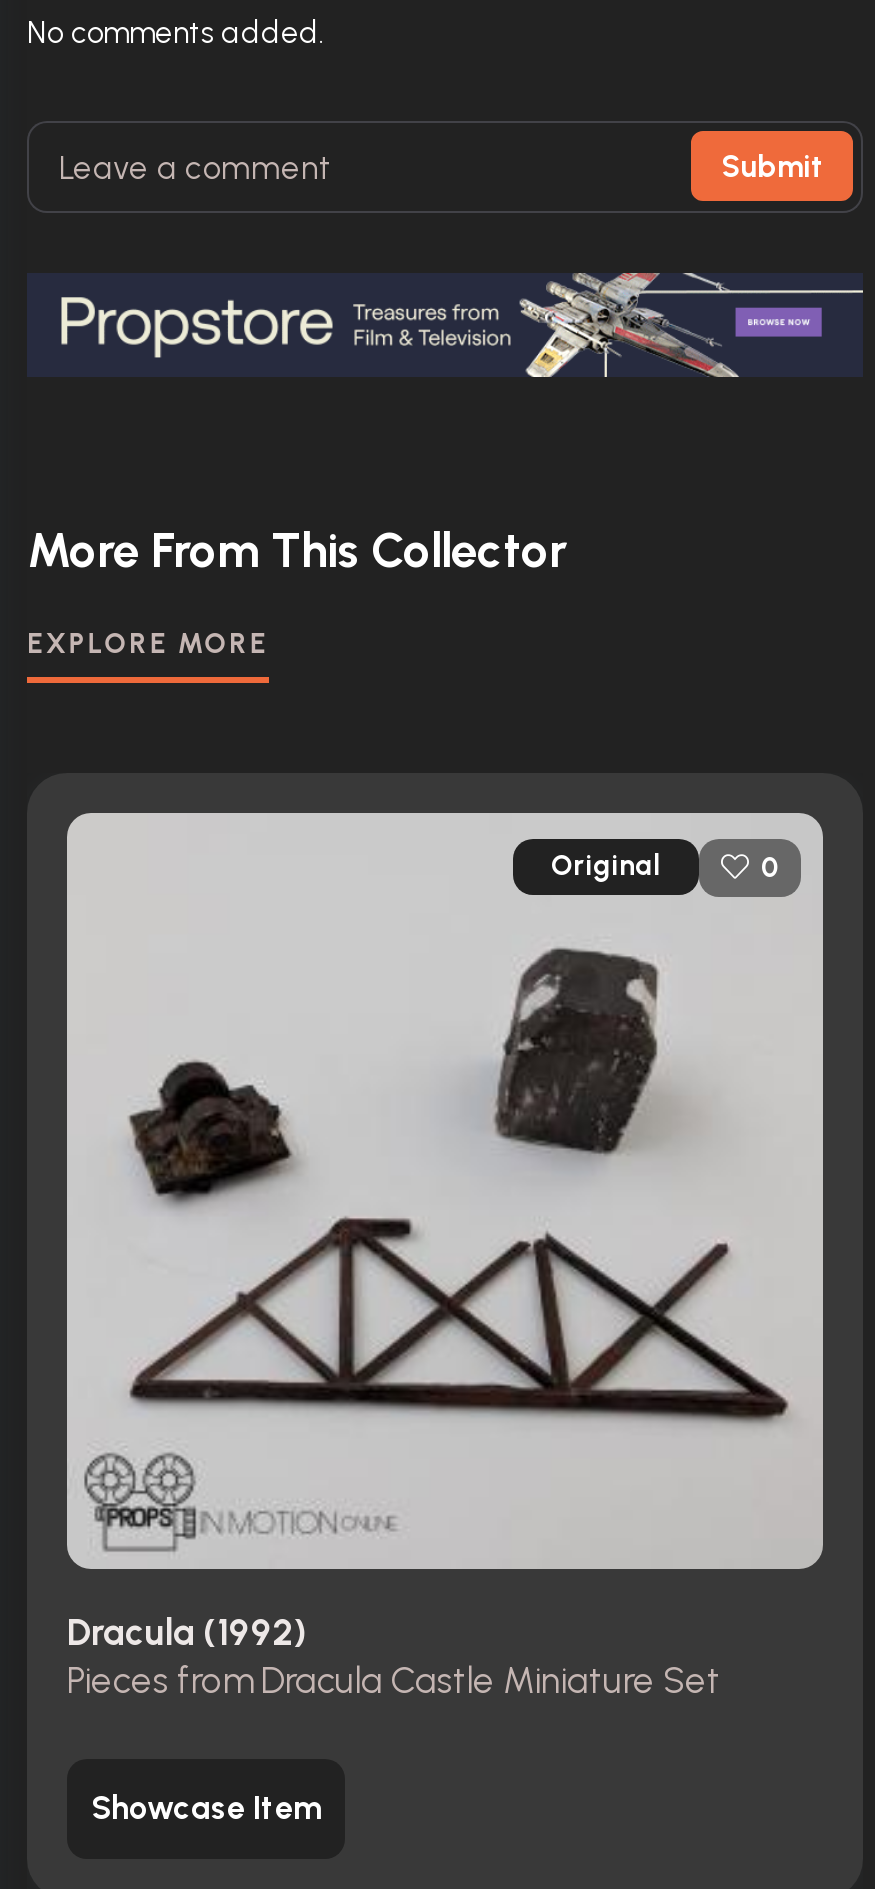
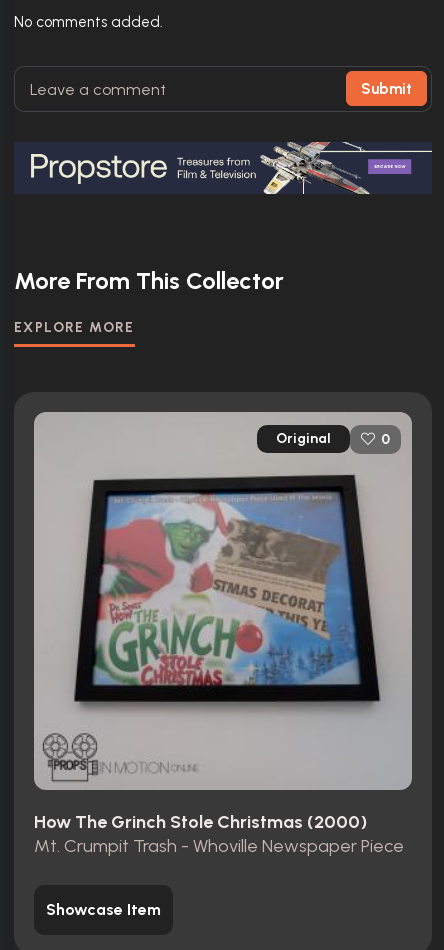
- [image]
- Dracula (1992)
- Pieces from Dracula Castle Miniature Set
+ [image]
+ How The Grinch Stole Christmas (2000)
+ Mt. Crumpit Trash - Whoville Newspaper Piece
